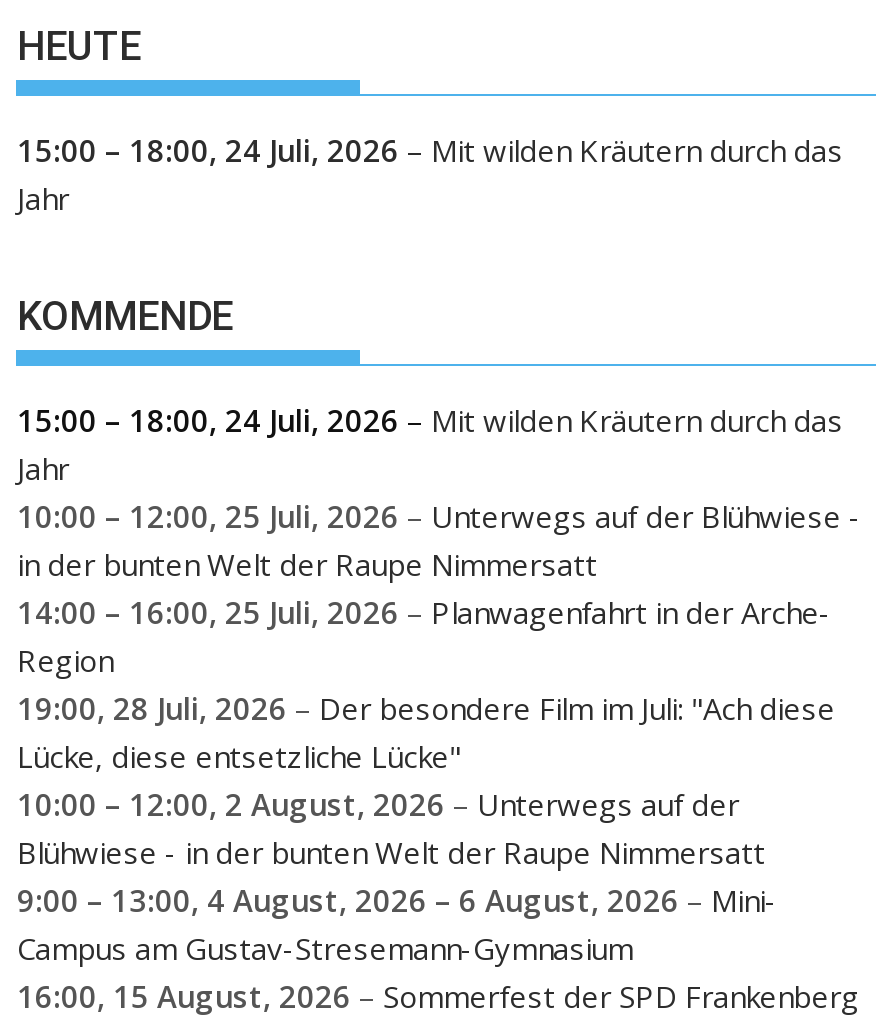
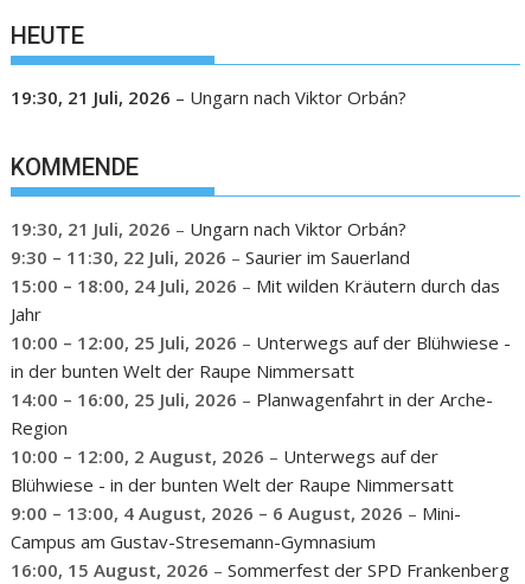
- 15:00 – 18:00, 24 Juli, 2026 – Mit wilden Kräutern durch das
- Jahr
+ 19:30, 21 Juli, 2026 – Ungarn nach Viktor Orbán?

+ 19:30, 21 Juli, 2026 – Ungarn nach Viktor Orbán?
+ 9:30 – 11:30, 22 Juli, 2026 – Saurier im Sauerland

moved down: 15:00 – 18:00, 24 Juli, 2026 – Mit wilden Kräutern durch das | Jahr | 10:00 – 12:00, 25 Juli, 2026 – Unterwegs auf der Blühwiese - | in der bunten Welt der Raupe Nimmersatt | 14:00 – 16:00, 25 Juli, 2026 – Planwagenfahrt in der Arche- | Region

- 19:00, 28 Juli, 2026 – Der besondere Film im Juli: "Ach diese
- Lücke, diese entsetzliche Lücke"
